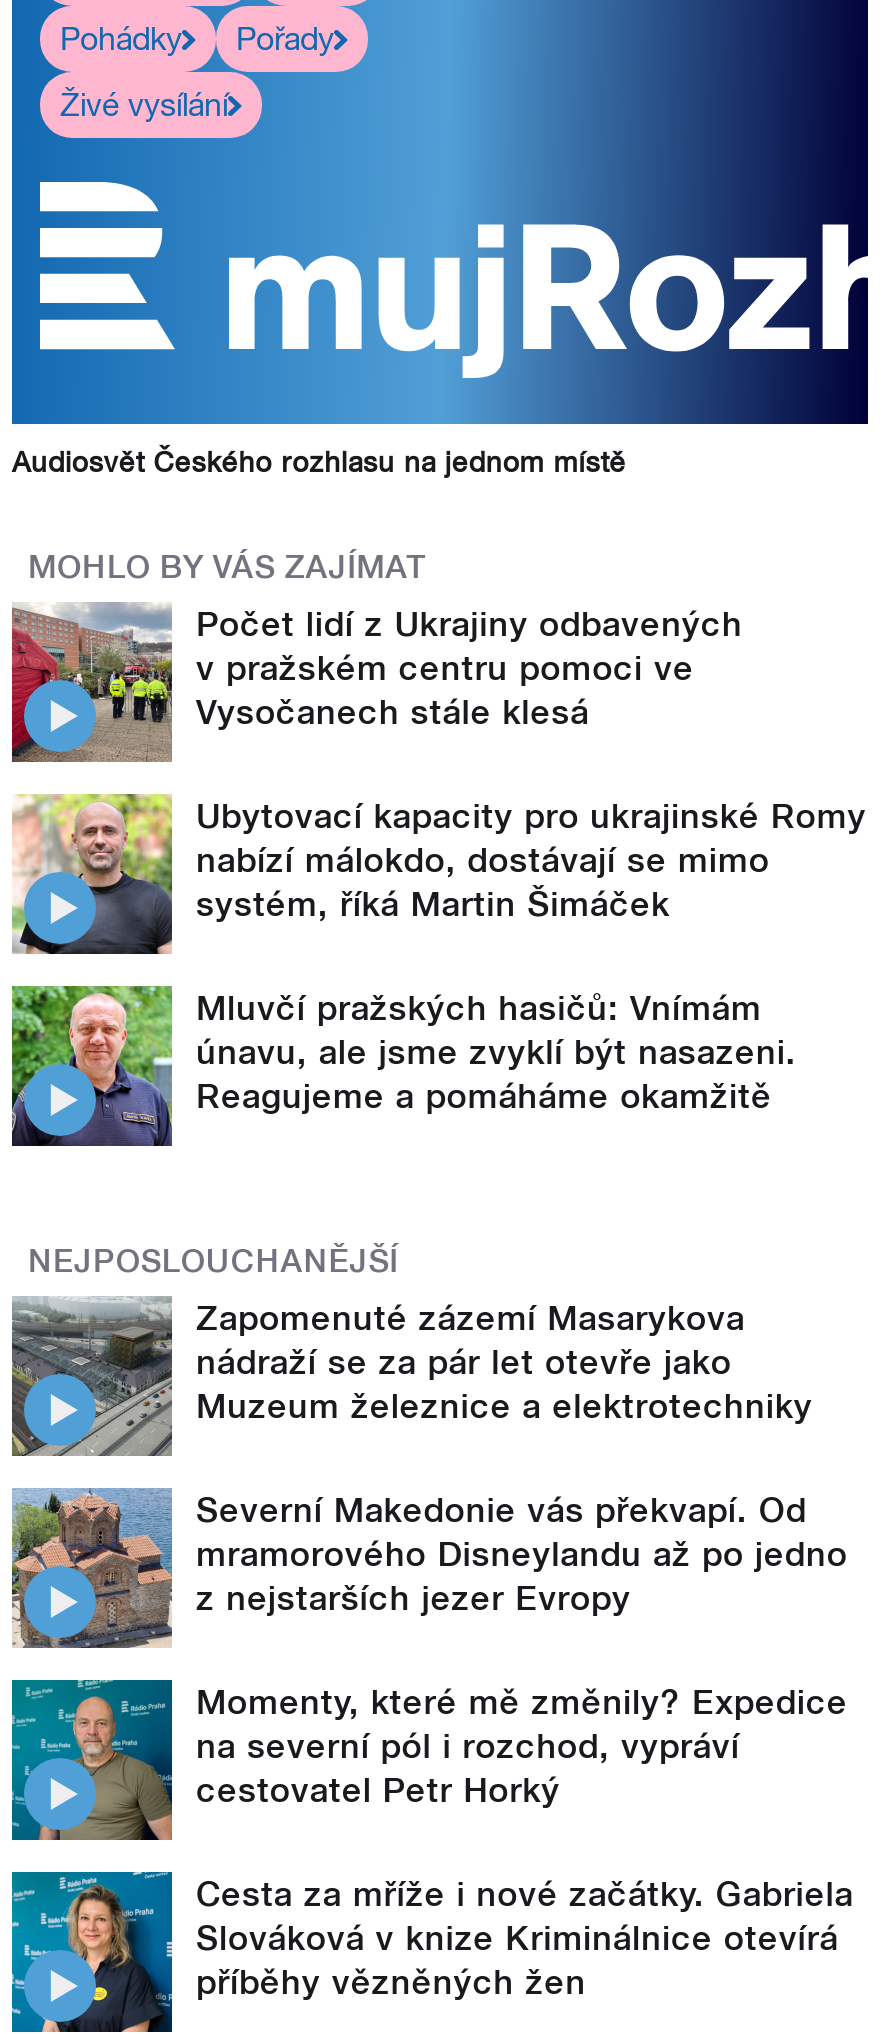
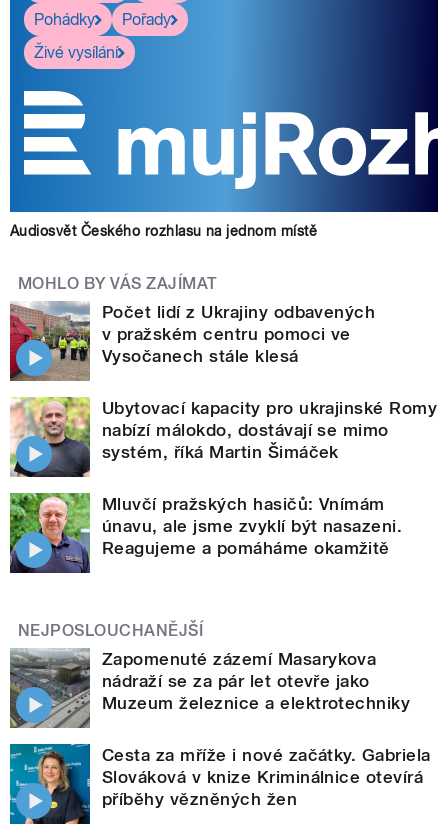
- [image]
- Severní Makedonie vás překvapí. Od
- mramorového Disneylandu až po jedno
- z nejstarších jezer Evropy
- Momenty, které mě změnily? Expedice
- na severní pól i rozchod, vypráví
- cestovatel Petr Horký

- [image]
